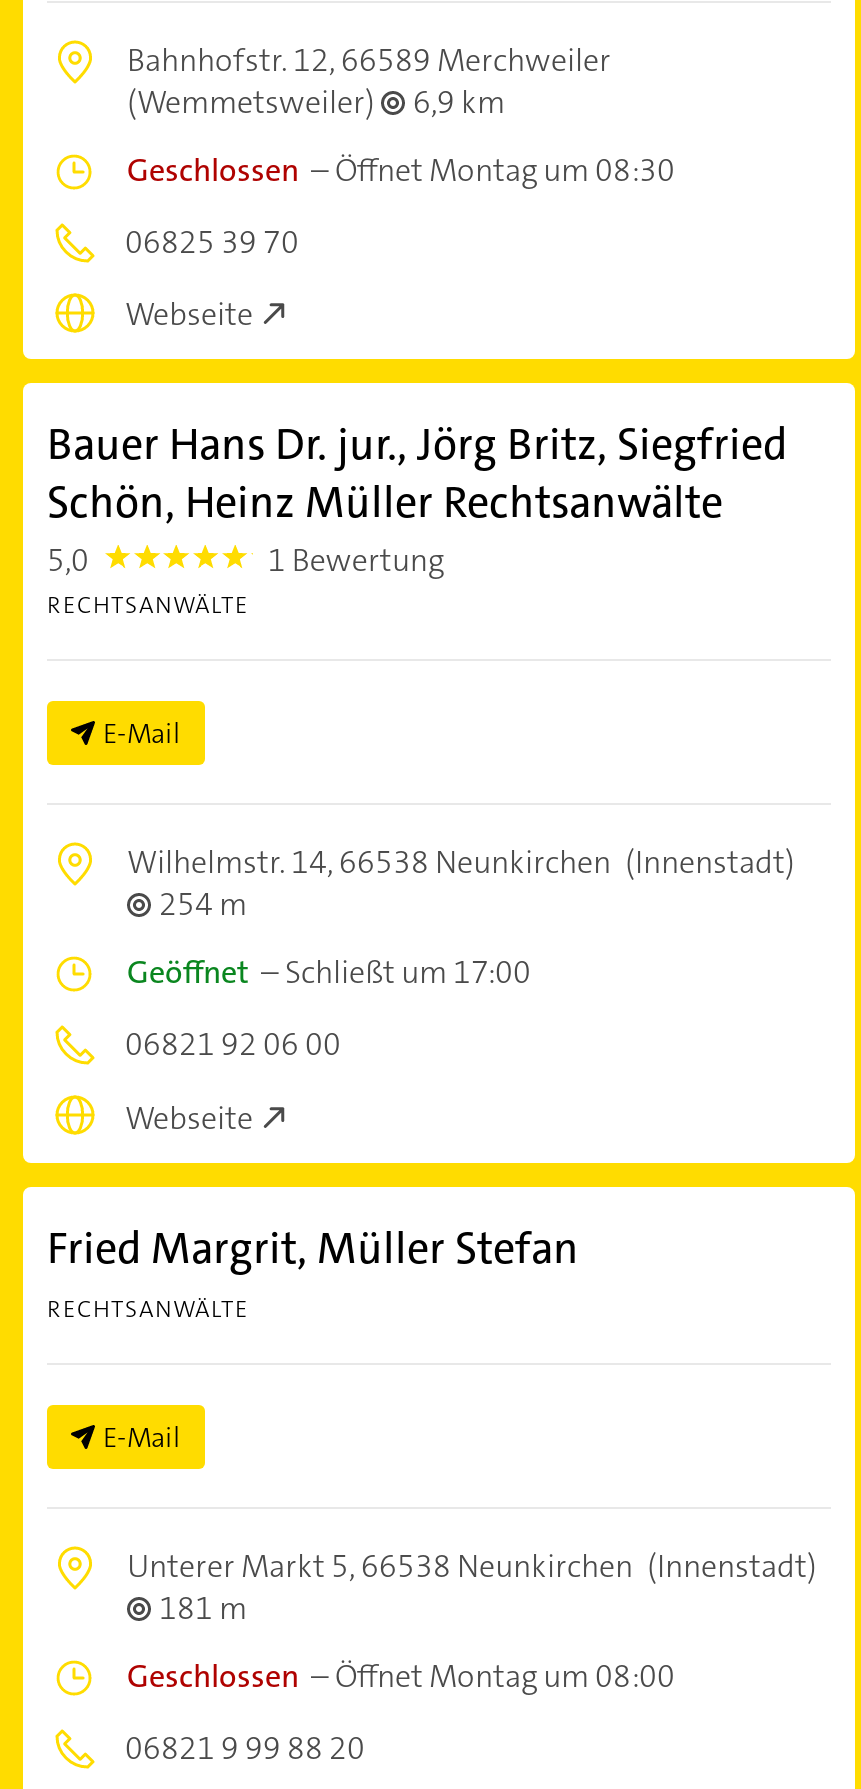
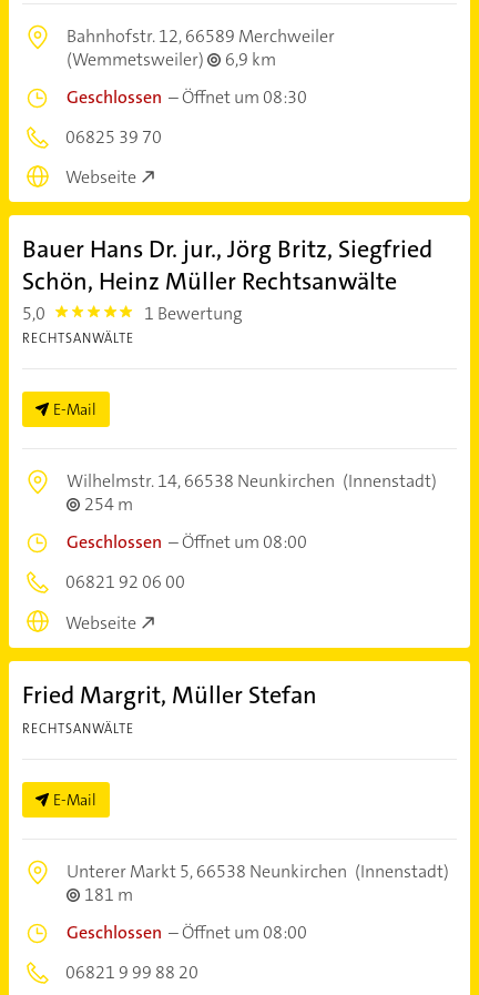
- Geschlossen –Öffnet Montag um 08:30
+ Geschlossen –Öffnet um 08:30

- Geöffnet – Schließt um 17:00
+ Geschlossen – Öffnet um 08:00

- Geschlossen –Öffnet Montag um 08:00
+ Geschlossen –Öffnet um 08:00
